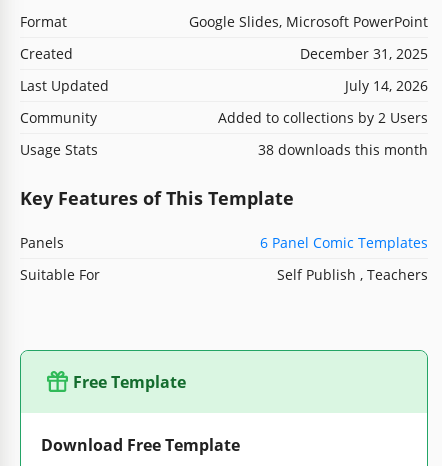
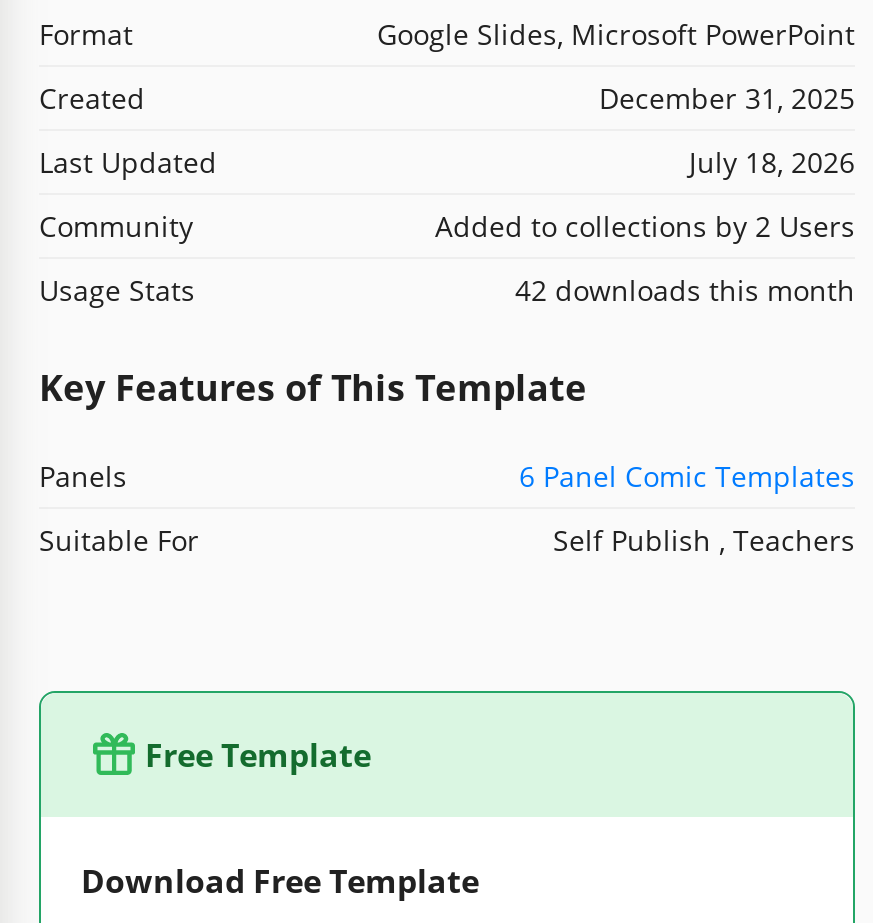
- July 14, 2026
+ July 18, 2026

- 38 downloads this month
+ 42 downloads this month
